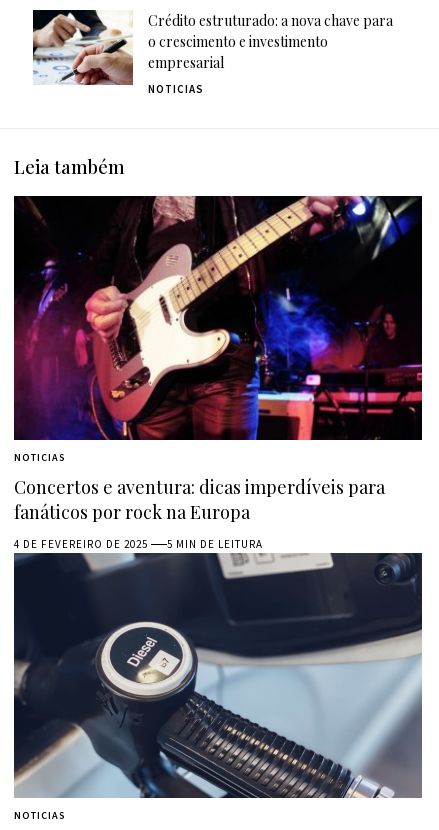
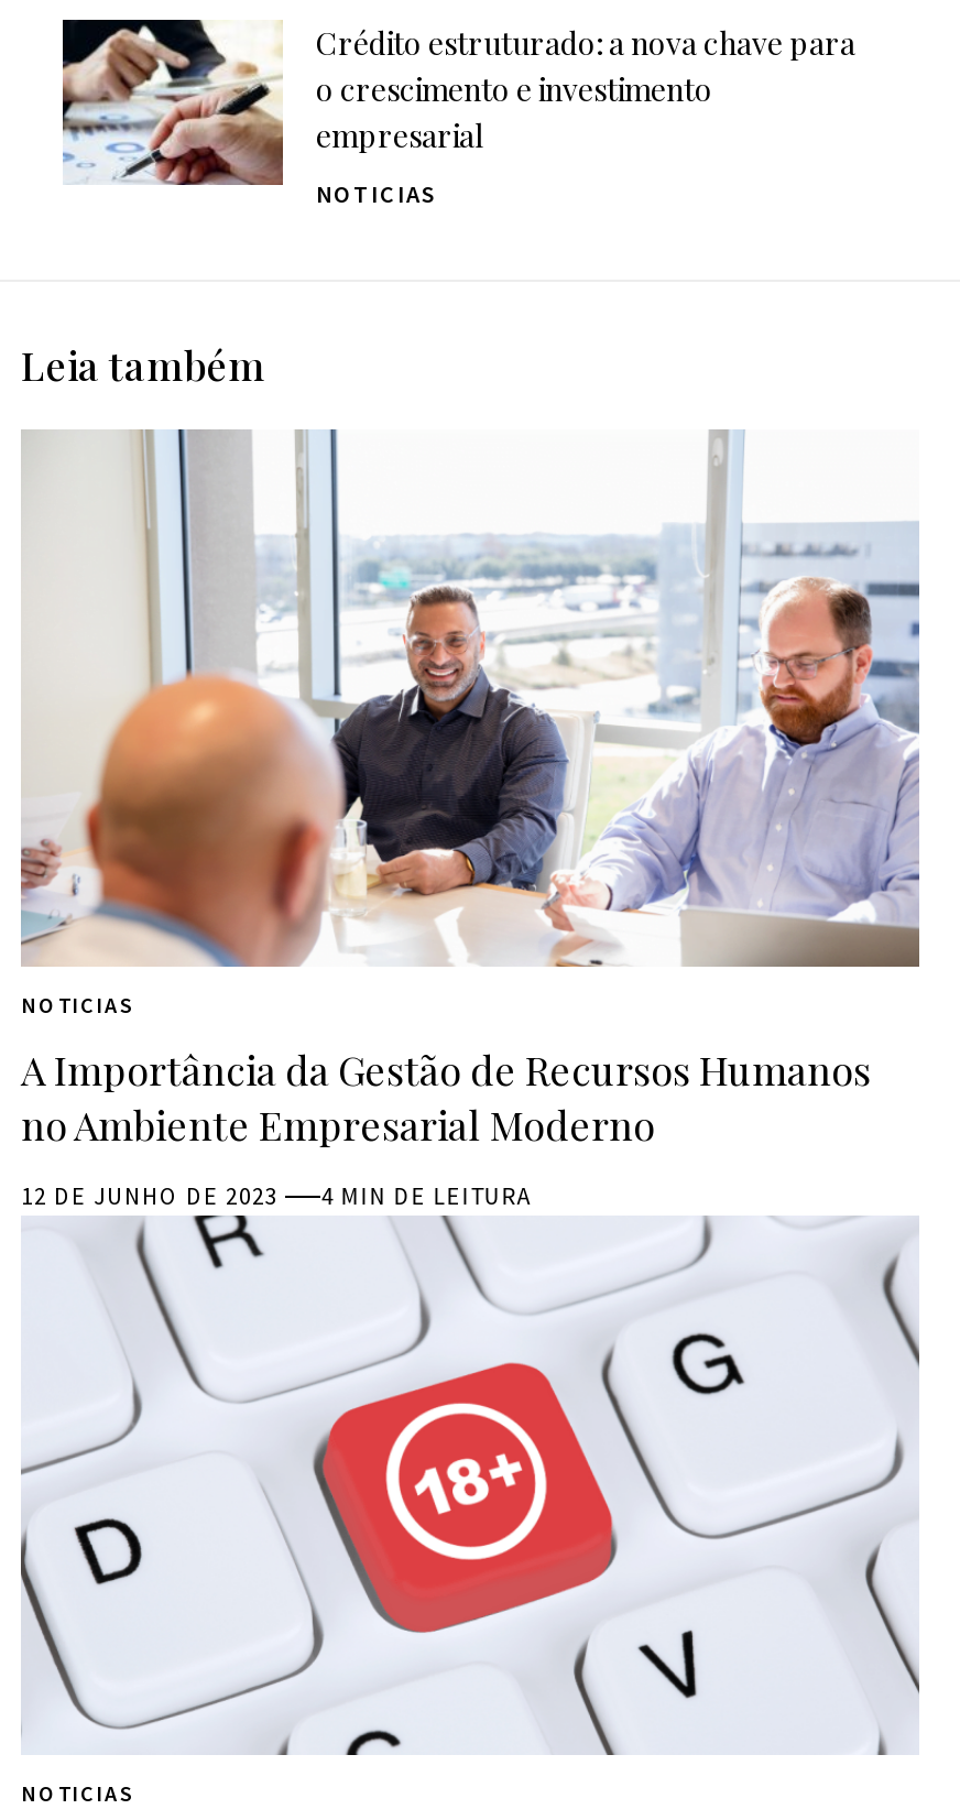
- [image]
- Concertos e aventura: dicas imperdíveis para
- fanáticos por rock na Europa
+ [image]
+ A Importância da Gestão de Recursos Humanos
+ no Ambiente Empresarial Moderno

- 4 DE FEVEREIRO DE 2025
- 5 MIN DE LEITURA
+ 12 DE JUNHO DE 2023
+ 4 MIN DE LEITURA

- [image]
+ [image]
